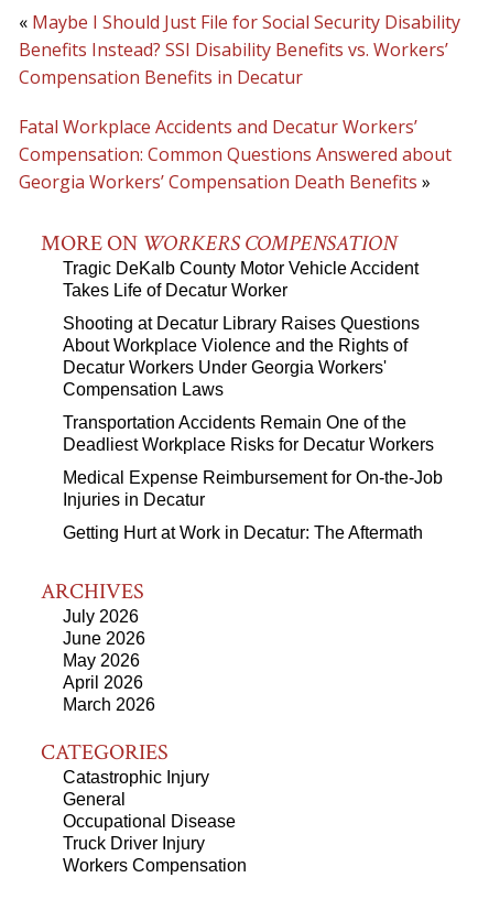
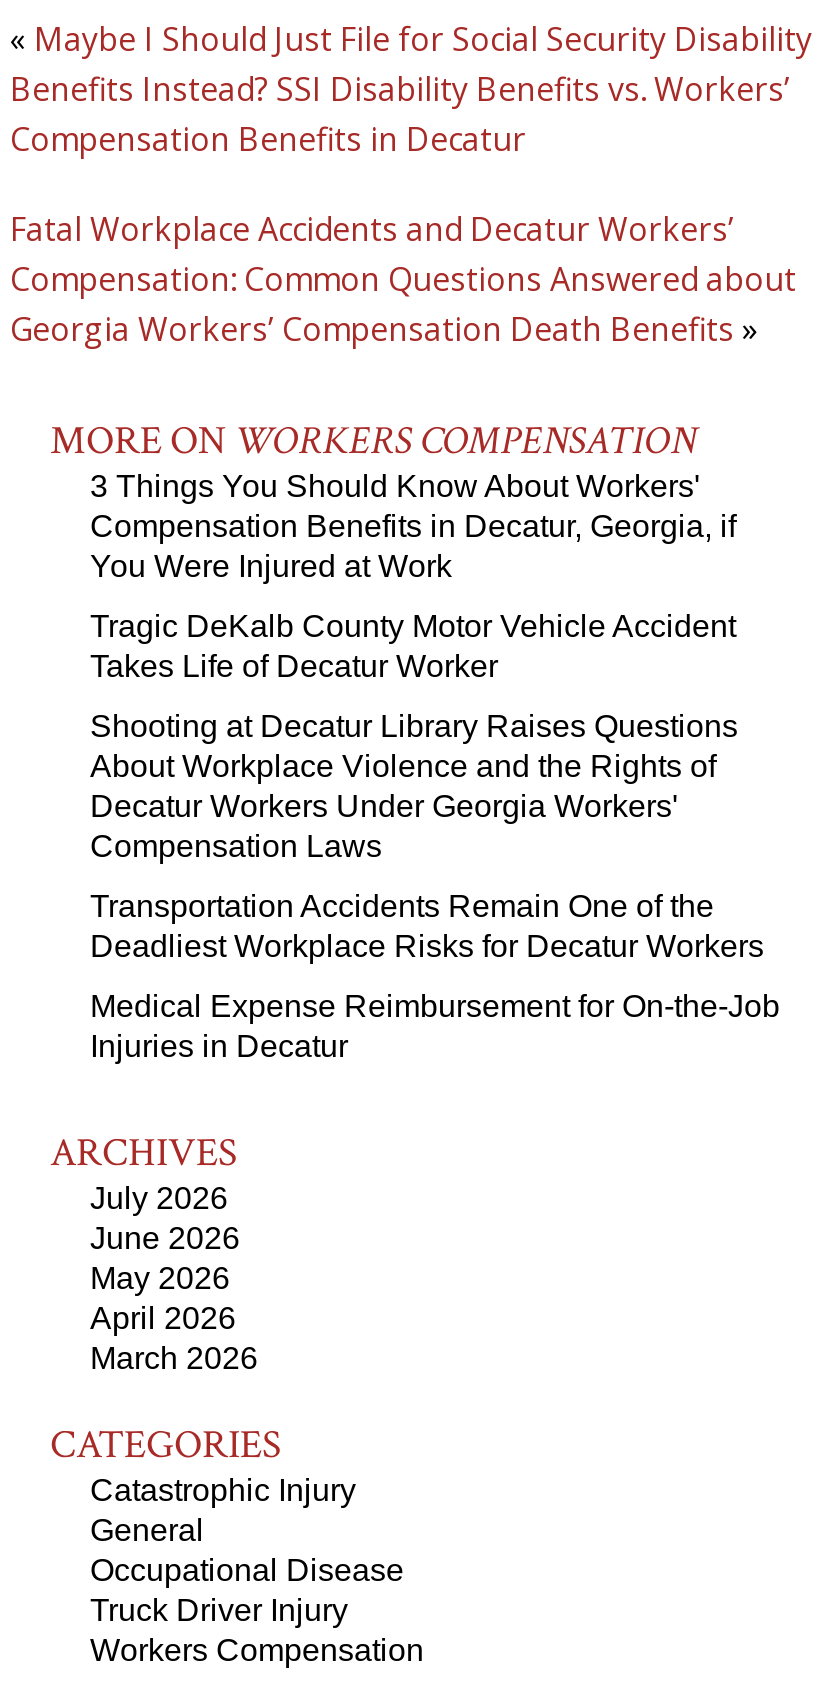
+ 3 Things You Should Know About Workers'
+ Compensation Benefits in Decatur, Georgia, if
+ You Were Injured at Work

moved down: Tragic DeKalb County Motor Vehicle Accident | Takes Life of Decatur Worker | Shooting at Decatur Library Raises Questions | ... | Medical Expense Reimbursement for On-the-Job | Injuries in Decatur

- Getting Hurt at Work in Decatur: The Aftermath
